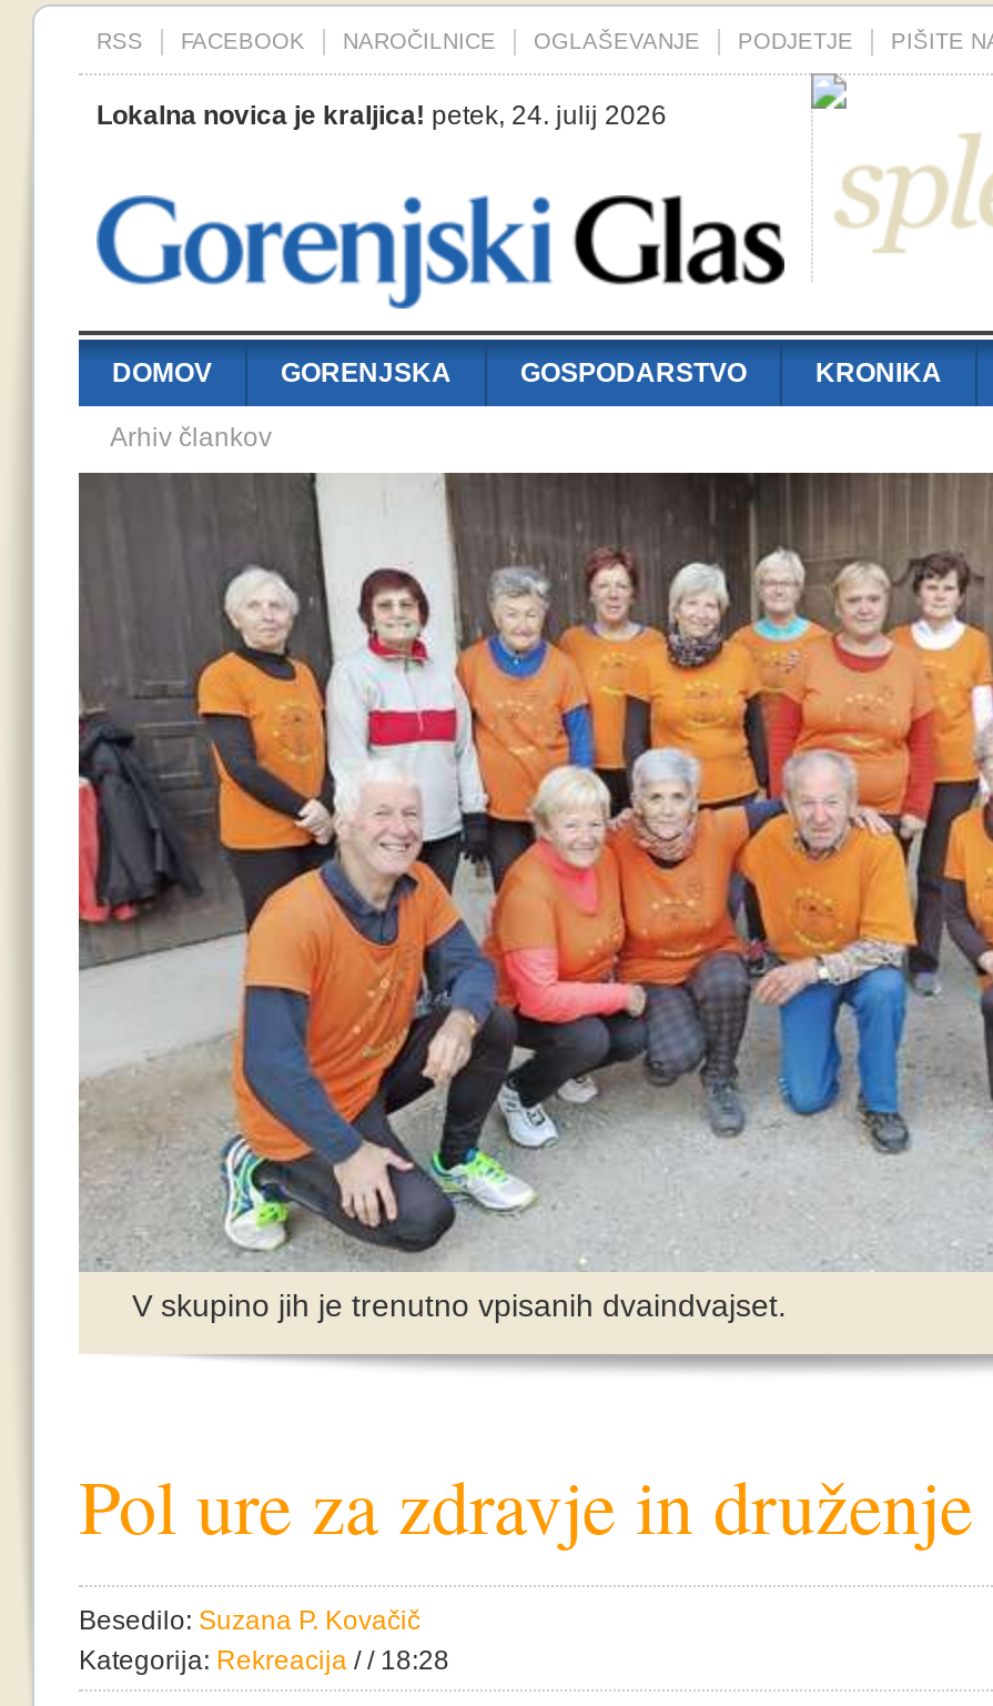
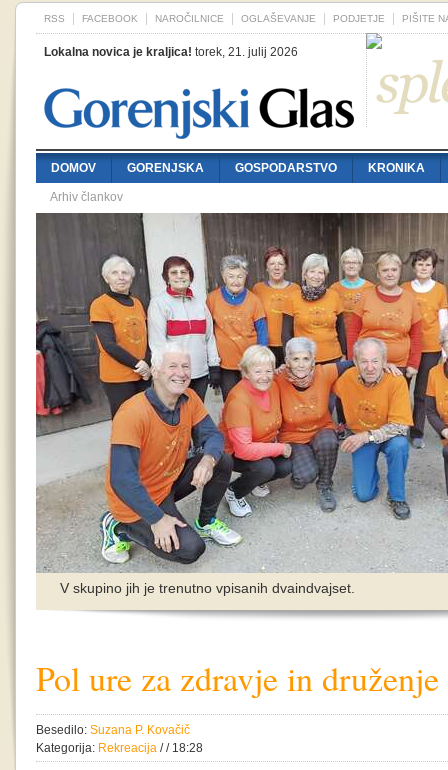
- Lokalna novica je kraljica! petek, 24. julij 2026
+ Lokalna novica je kraljica! torek, 21. julij 2026
